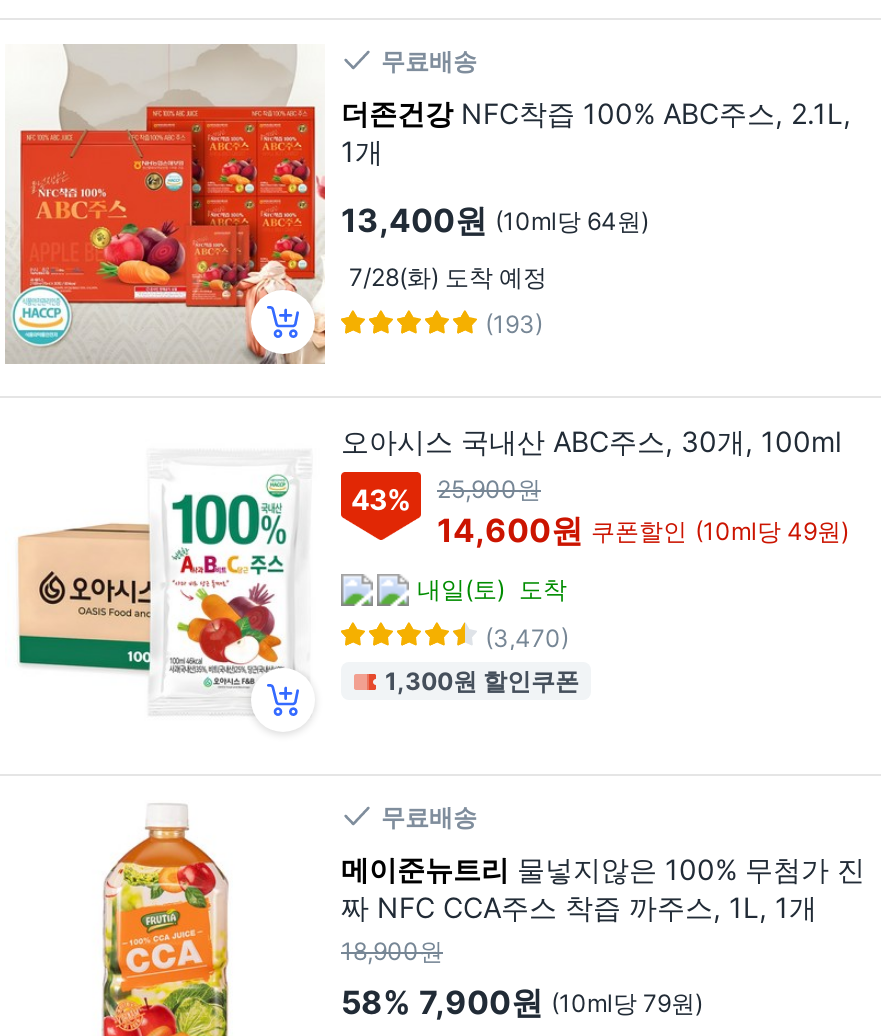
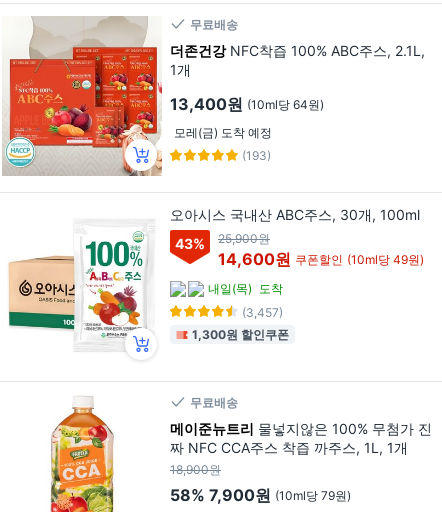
- 7/28(화) 도착 예정
+ 모레(금) 도착 예정

- 내일(토) 도착
+ 내일(목) 도착

- (3,470)
+ (3,457)
